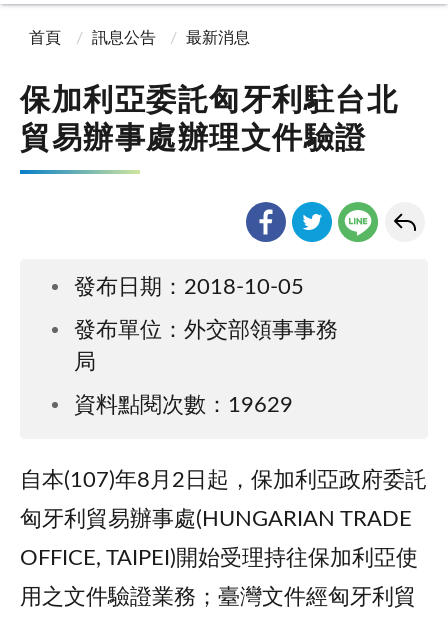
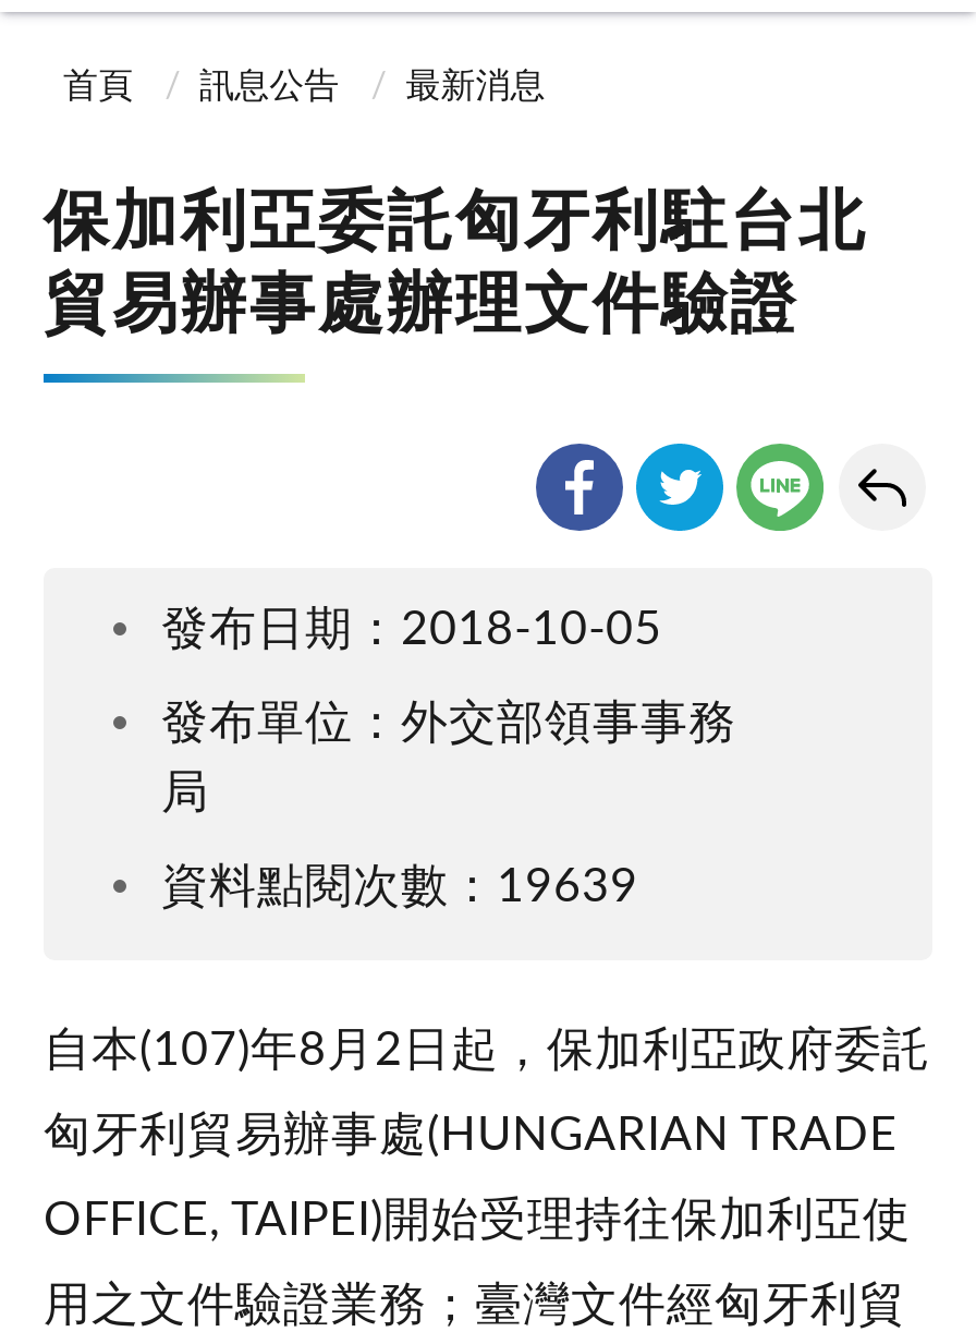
- 資料點閱次數：19629
+ 資料點閱次數：19639
